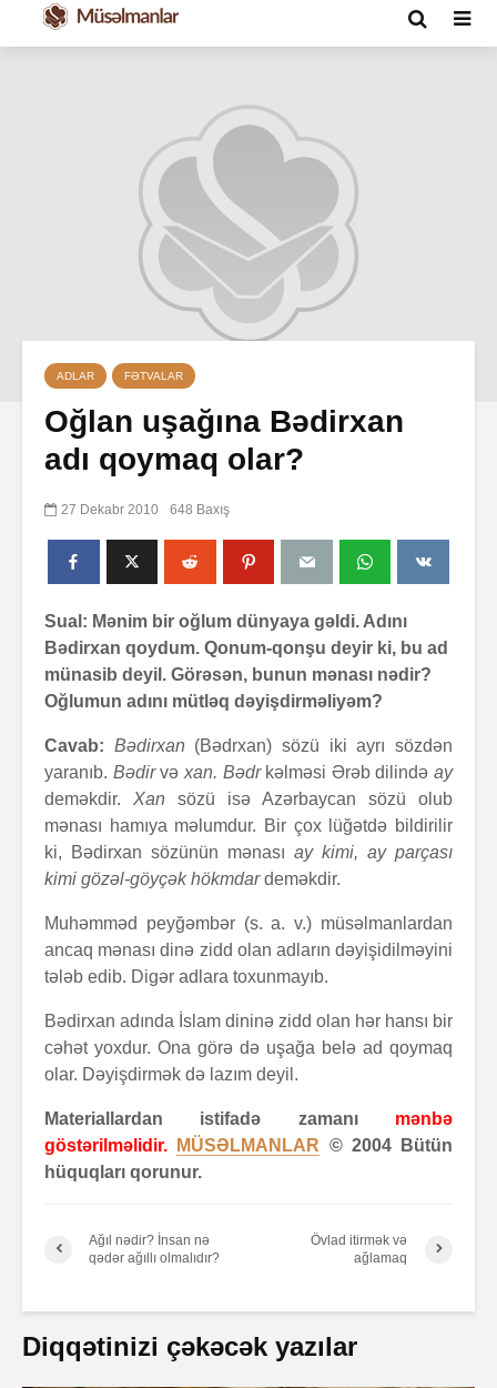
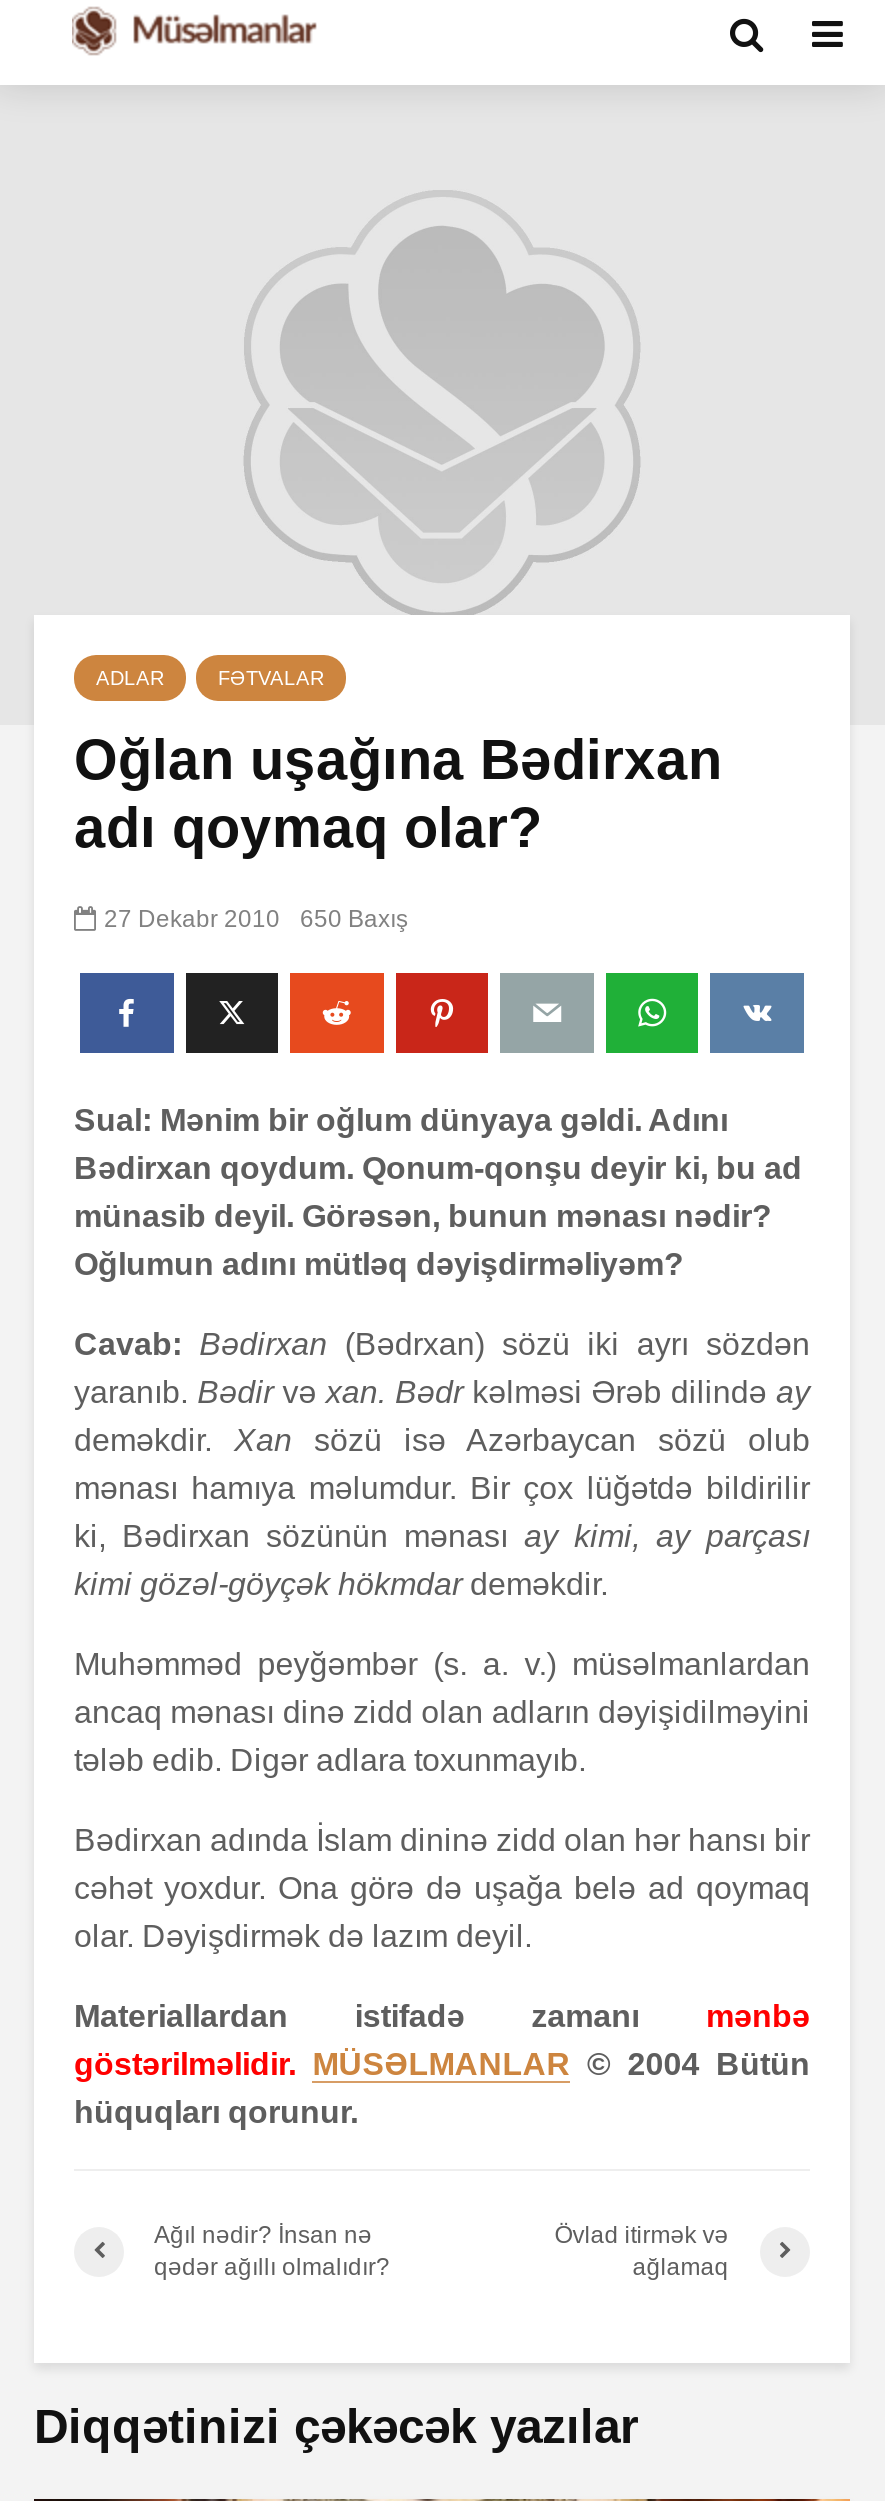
- 27 Dekabr 2010 648 Baxış
+ 27 Dekabr 2010 650 Baxış
